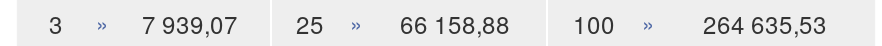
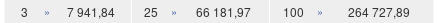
- 7 939,07
+ 7 941,84

- 66 158,88
+ 66 181,97

- 264 635,53
+ 264 727,89
